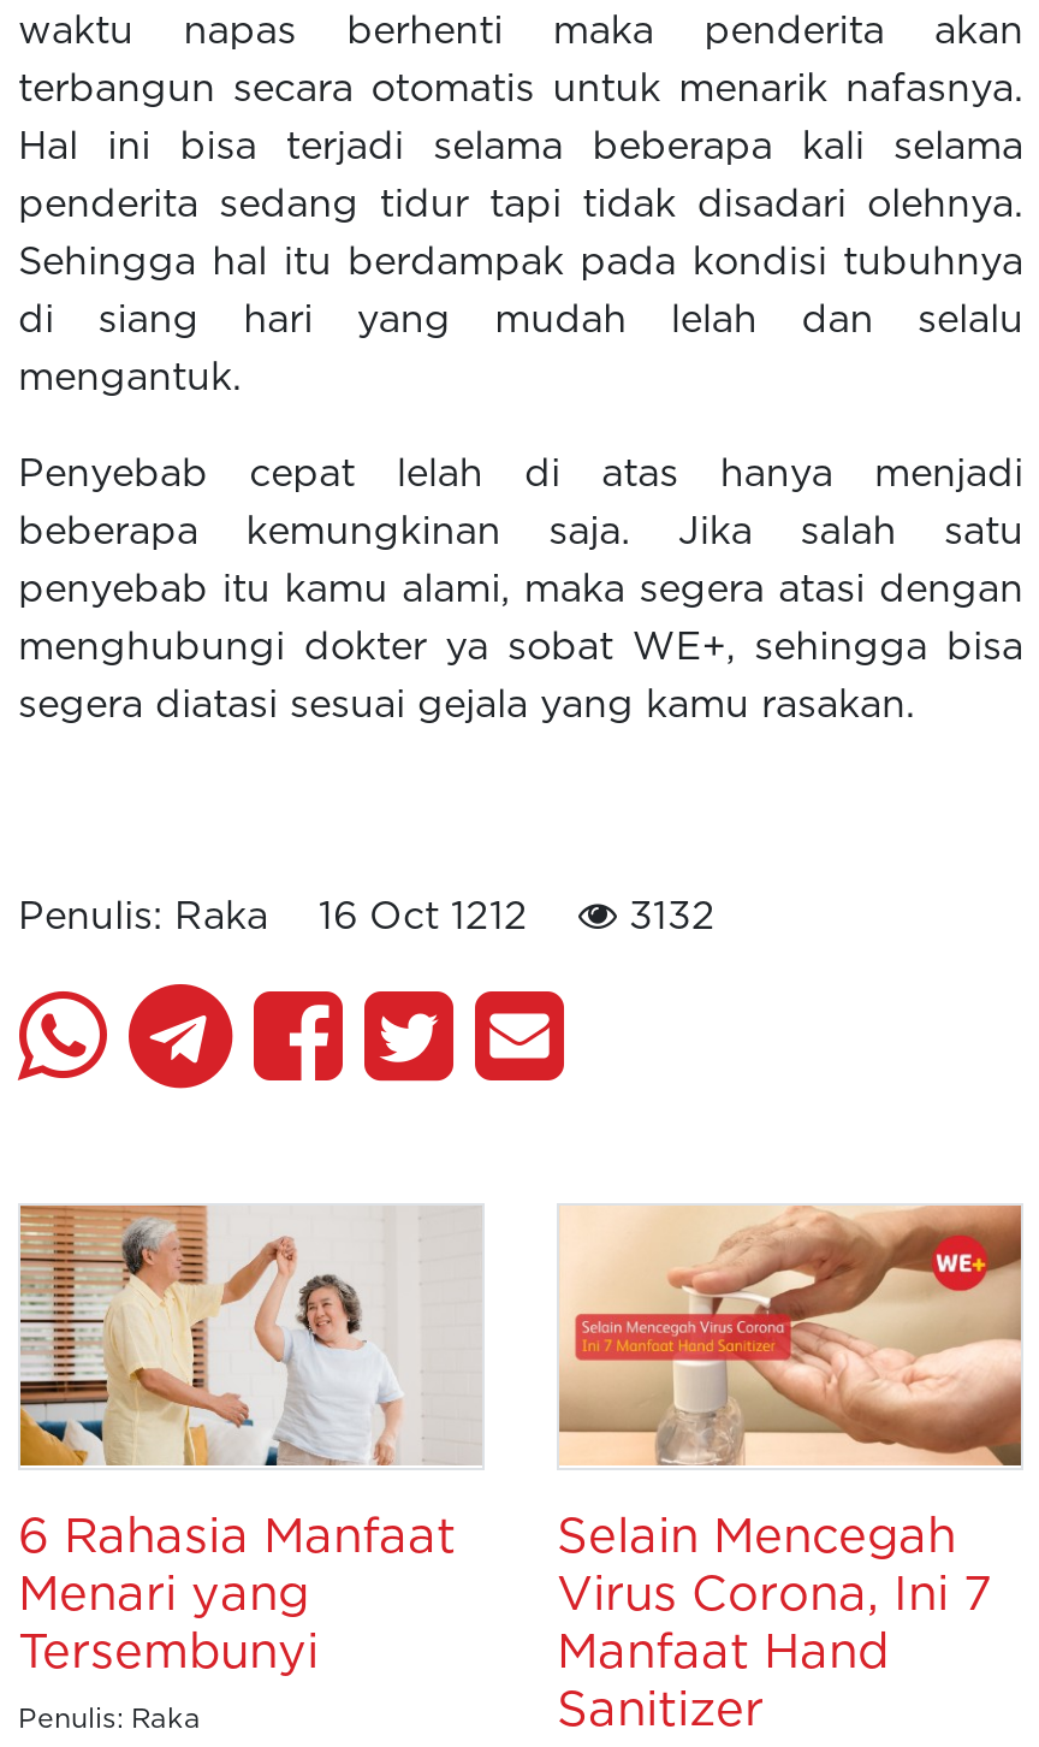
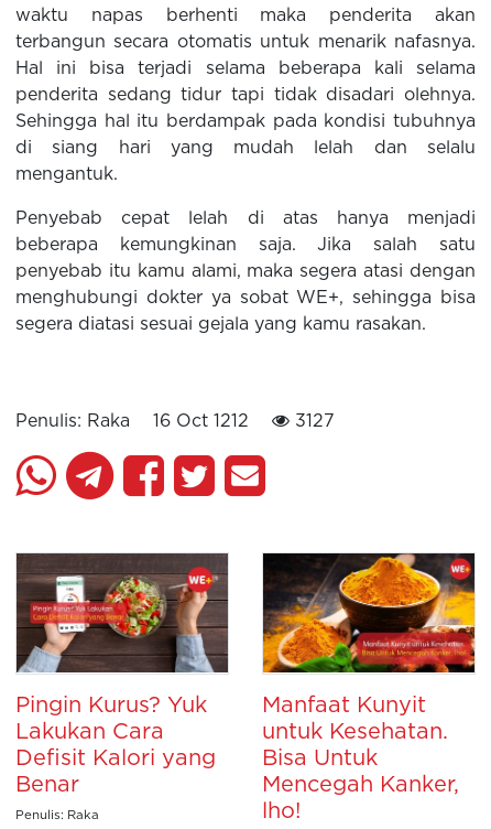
- 3132
+ 3127

- [image]
- 6 Rahasia Manfaat
- Menari yang
- Tersembunyi
+ [image]
+ Pingin Kurus? Yuk
+ Lakukan Cara
+ Defisit Kalori yang
+ Benar

- [image]
- Selain Mencegah
- Virus Corona, Ini 7
- Manfaat Hand
- Sanitizer
+ [image]
+ Manfaat Kunyit
+ untuk Kesehatan.
+ Bisa Untuk
+ Mencegah Kanker,
+ lho!
